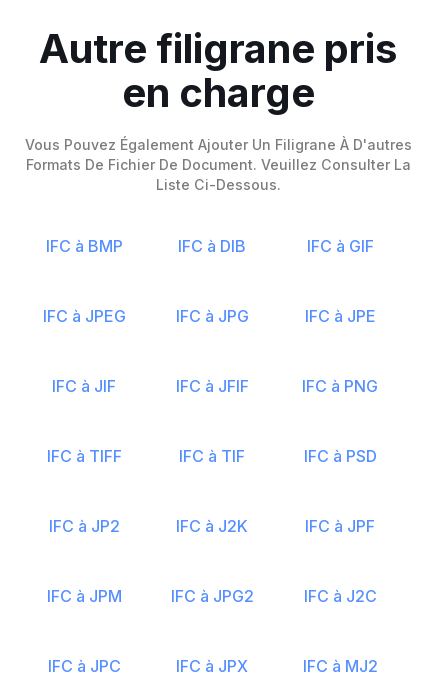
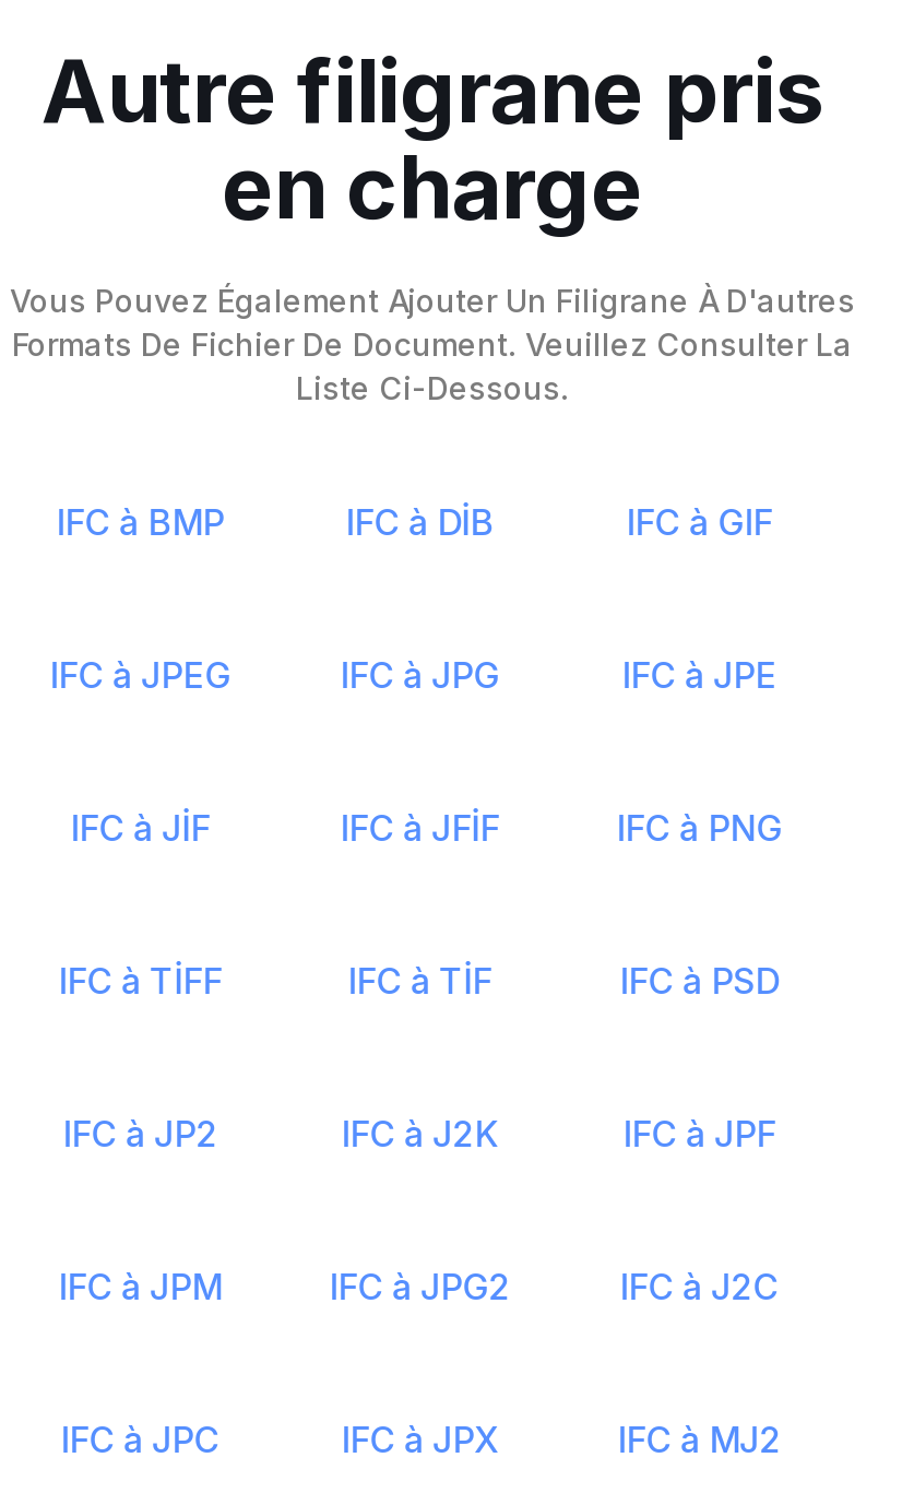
- IFC à DIB
+ IFC à DİB

- IFC à JIF
+ IFC à JİF

- IFC à JFIF
+ IFC à JFİF

- IFC à TIFF
+ IFC à TİFF

- IFC à TIF
+ IFC à TİF
